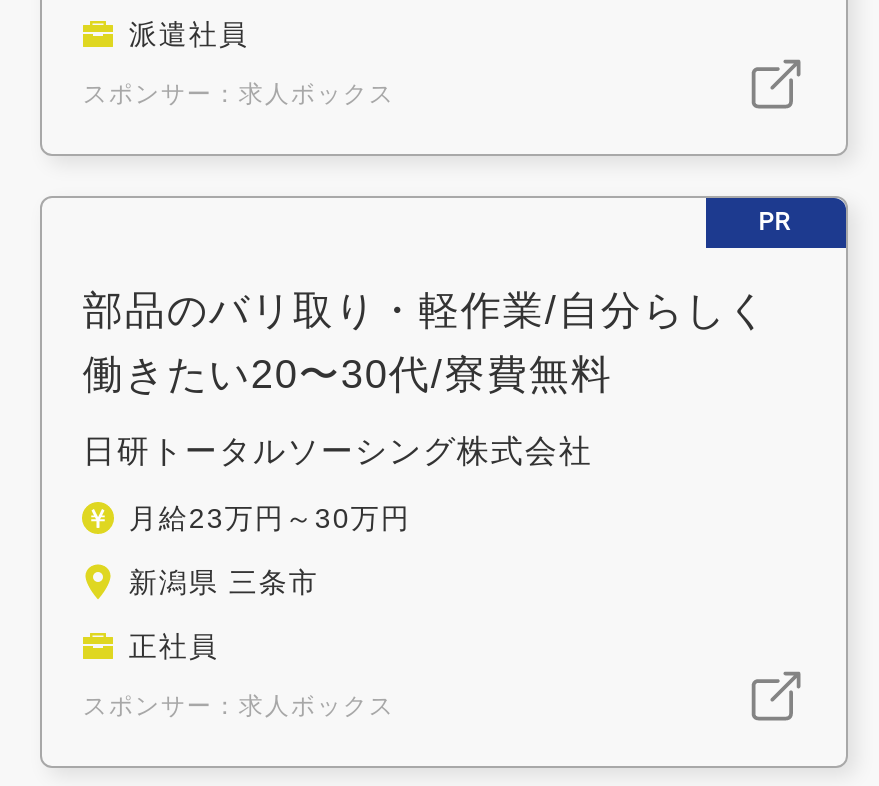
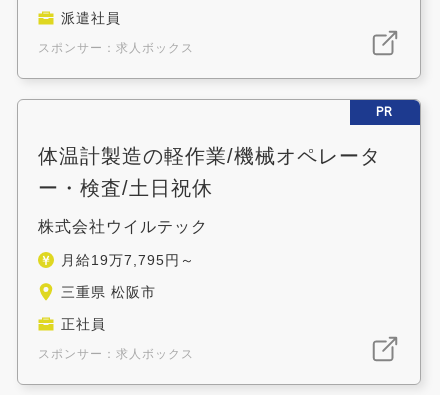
- 部品のバリ取り・軽作業/自分らしく
+ 体温計製造の軽作業/機械オペレータ

- 働きたい20〜30代/寮費無料
+ ー・検査/土日祝休

- 日研トータルソーシング株式会社
+ 株式会社ウイルテック

- 月給23万円～30万円
+ 月給19万7,795円～

- 新潟県 三条市
+ 三重県 松阪市
